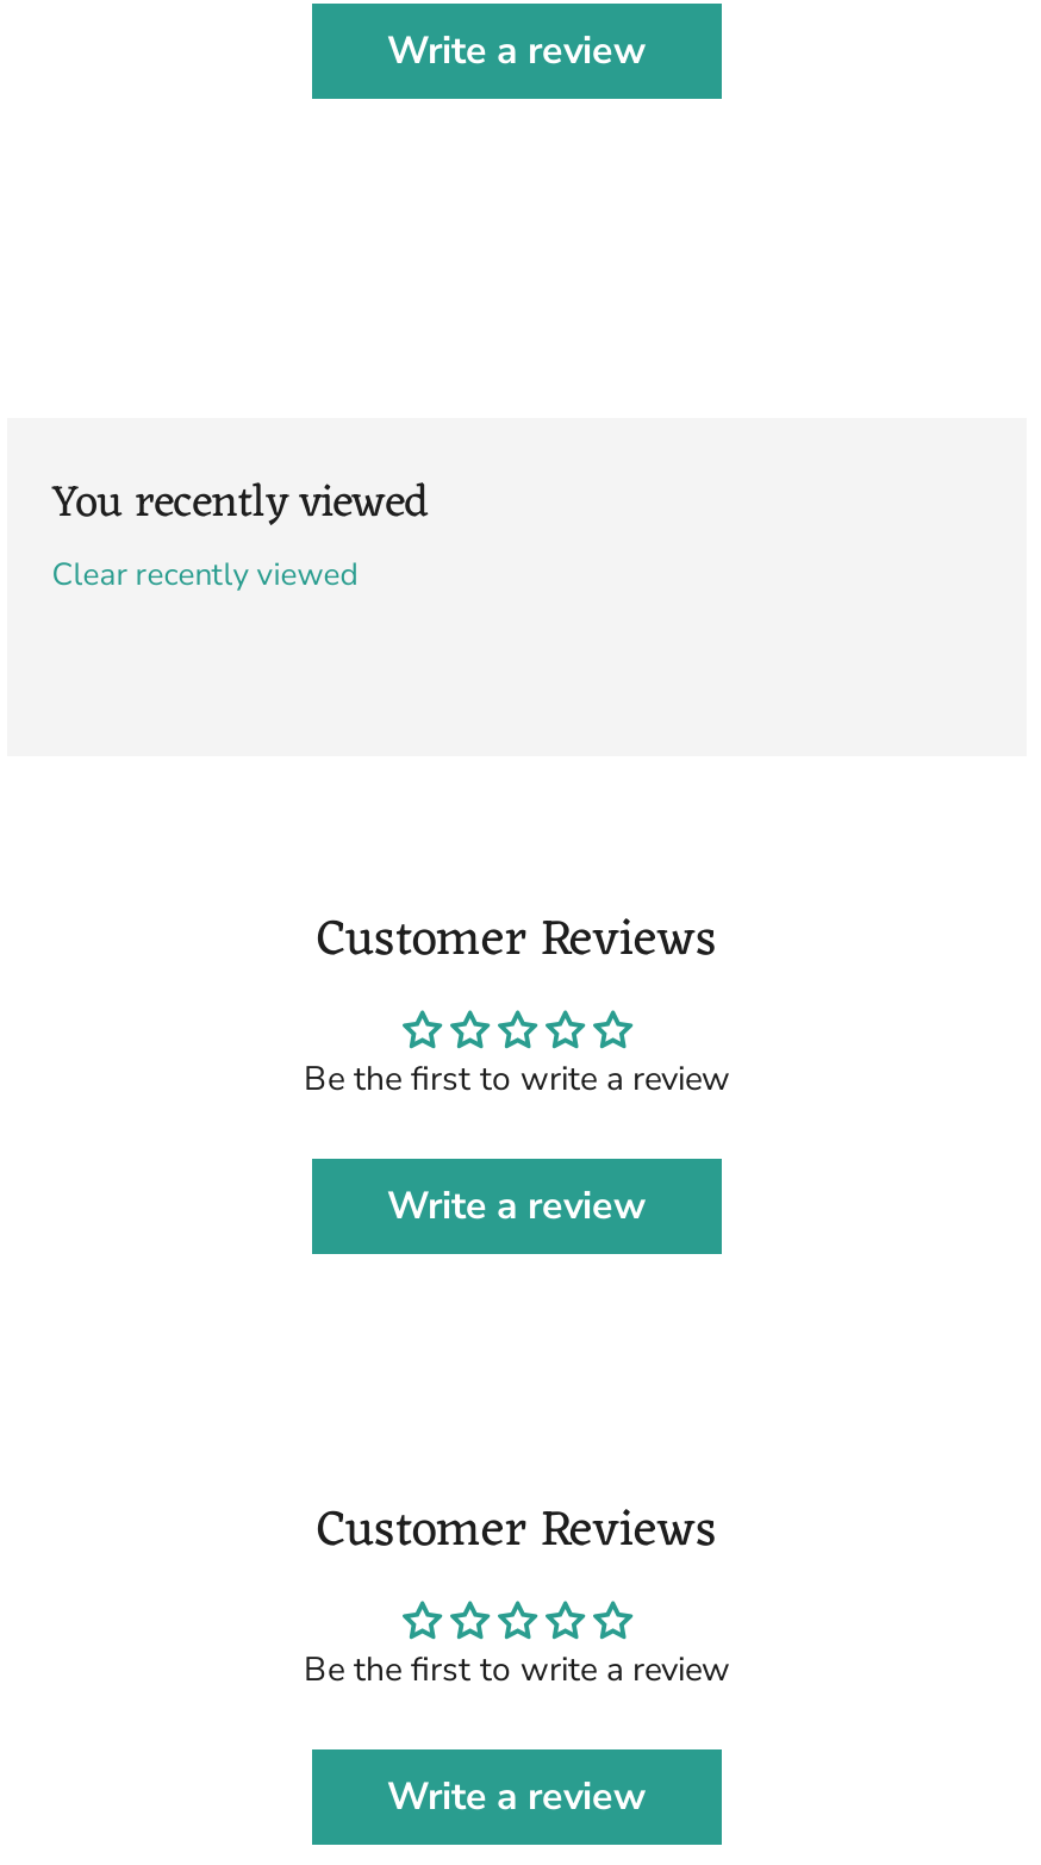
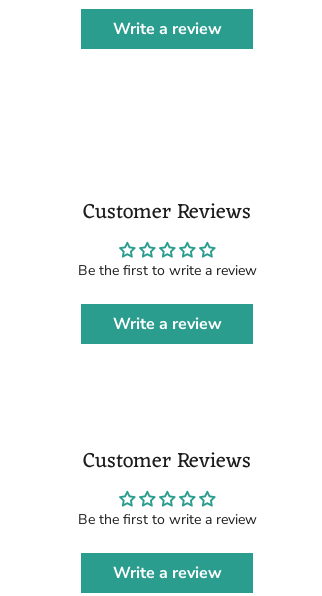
- You recently viewed
- Clear recently viewed
